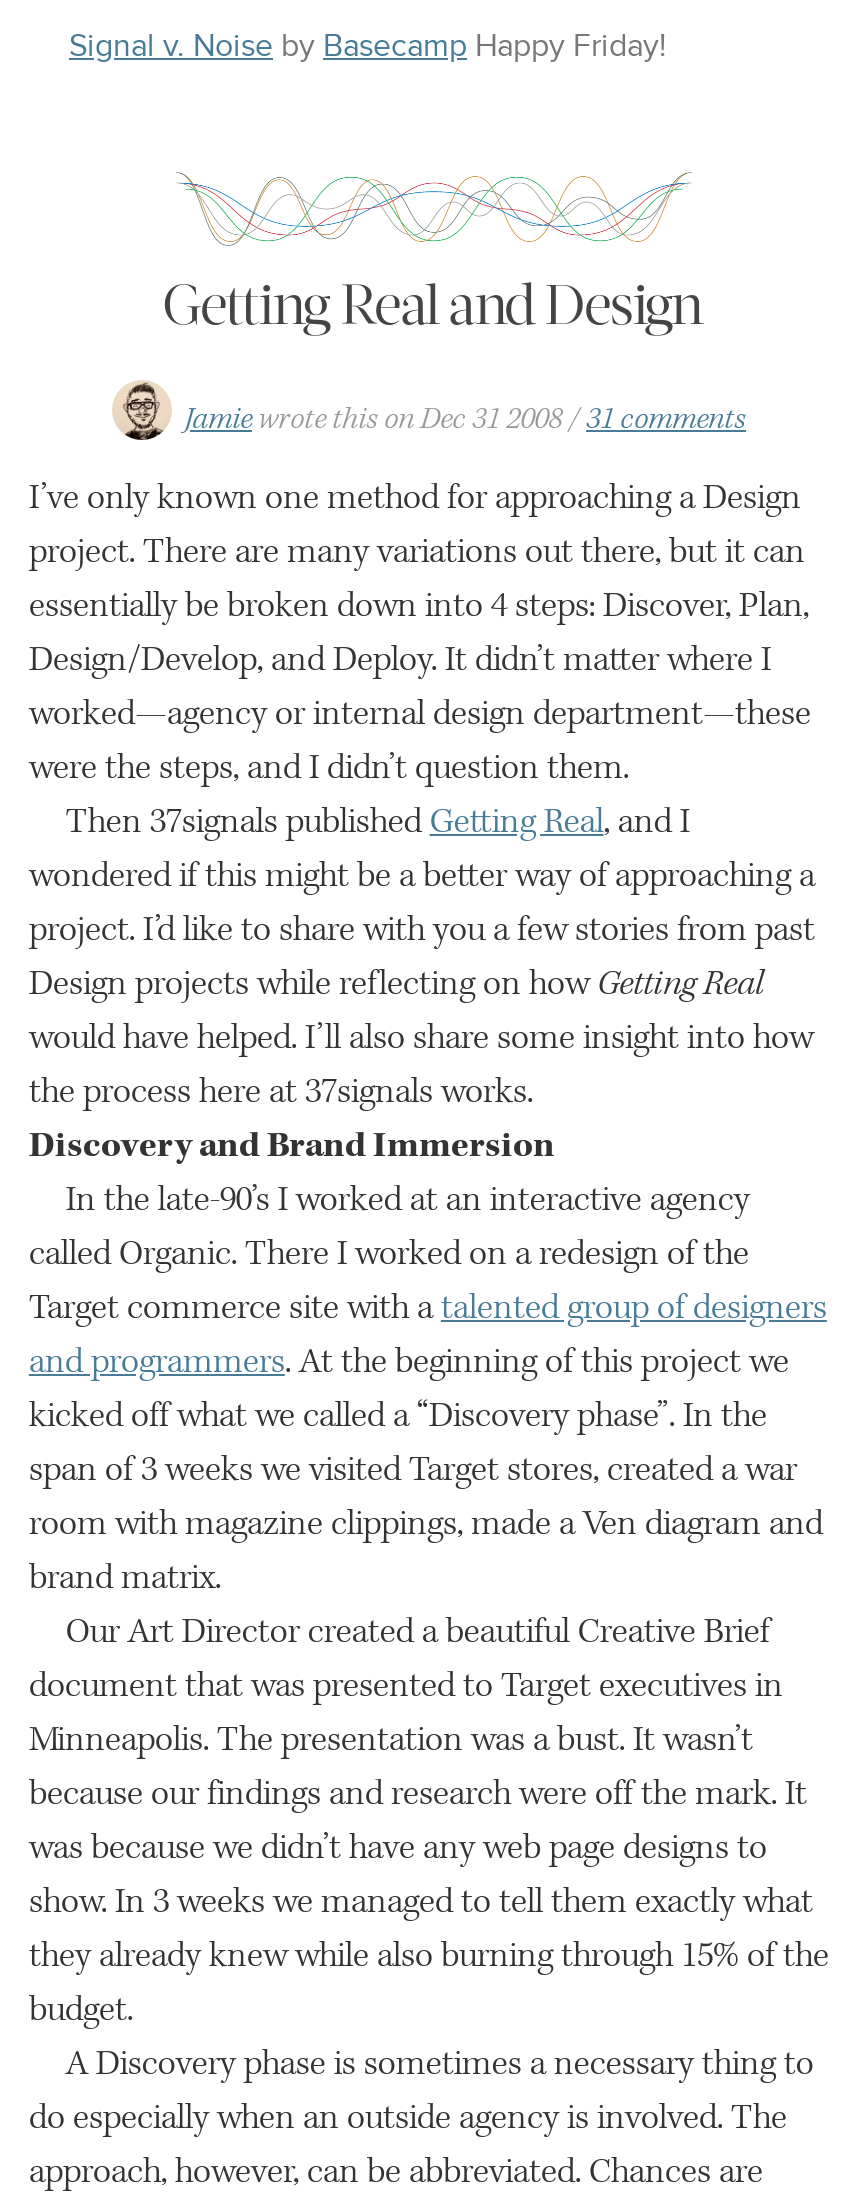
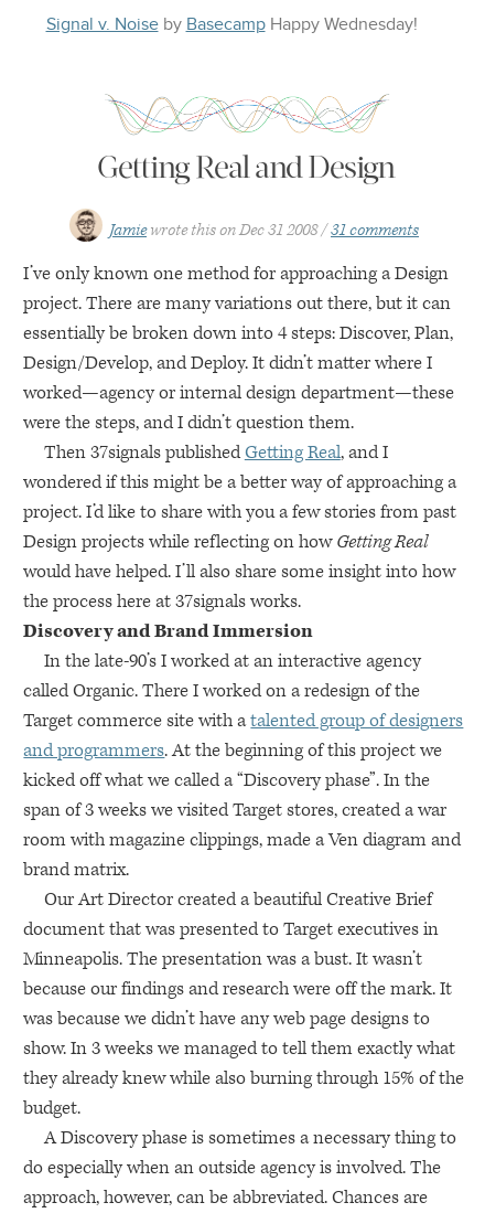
- Signal v. Noise by Basecamp Happy Friday!
+ Signal v. Noise by Basecamp Happy Wednesday!
